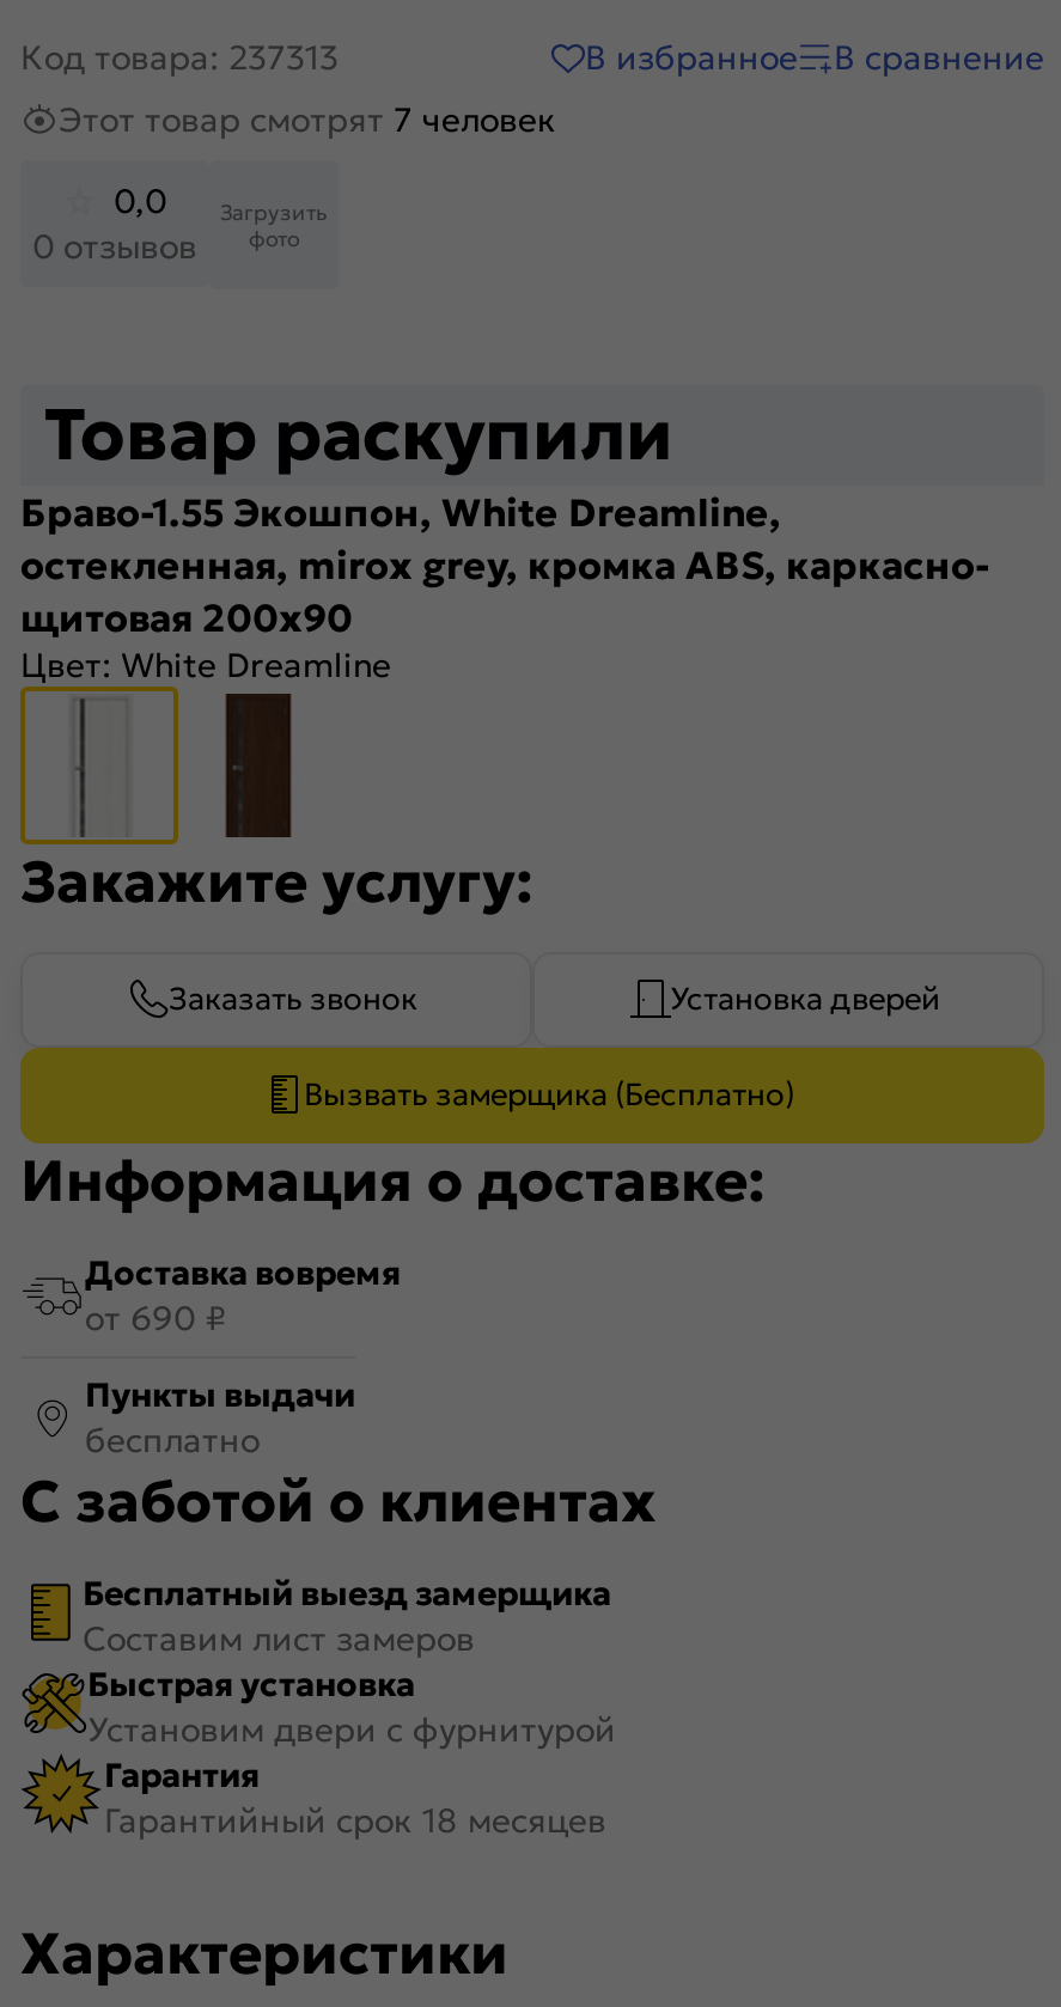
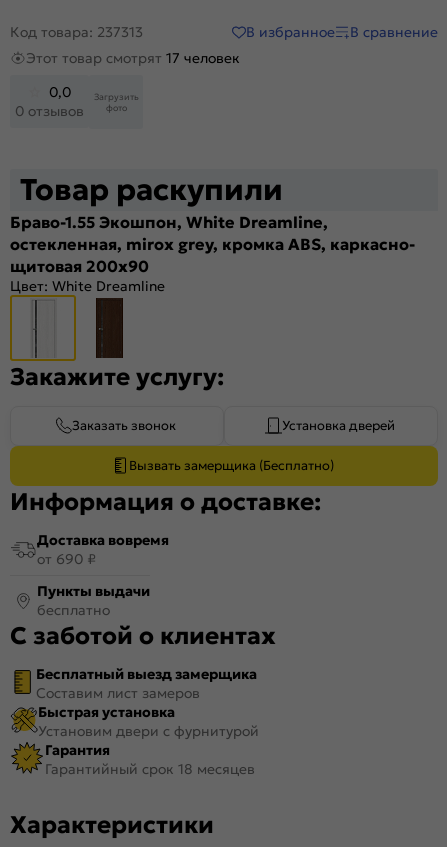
- Этот товар смотрят 7 человек
+ Этот товар смотрят 17 человек
